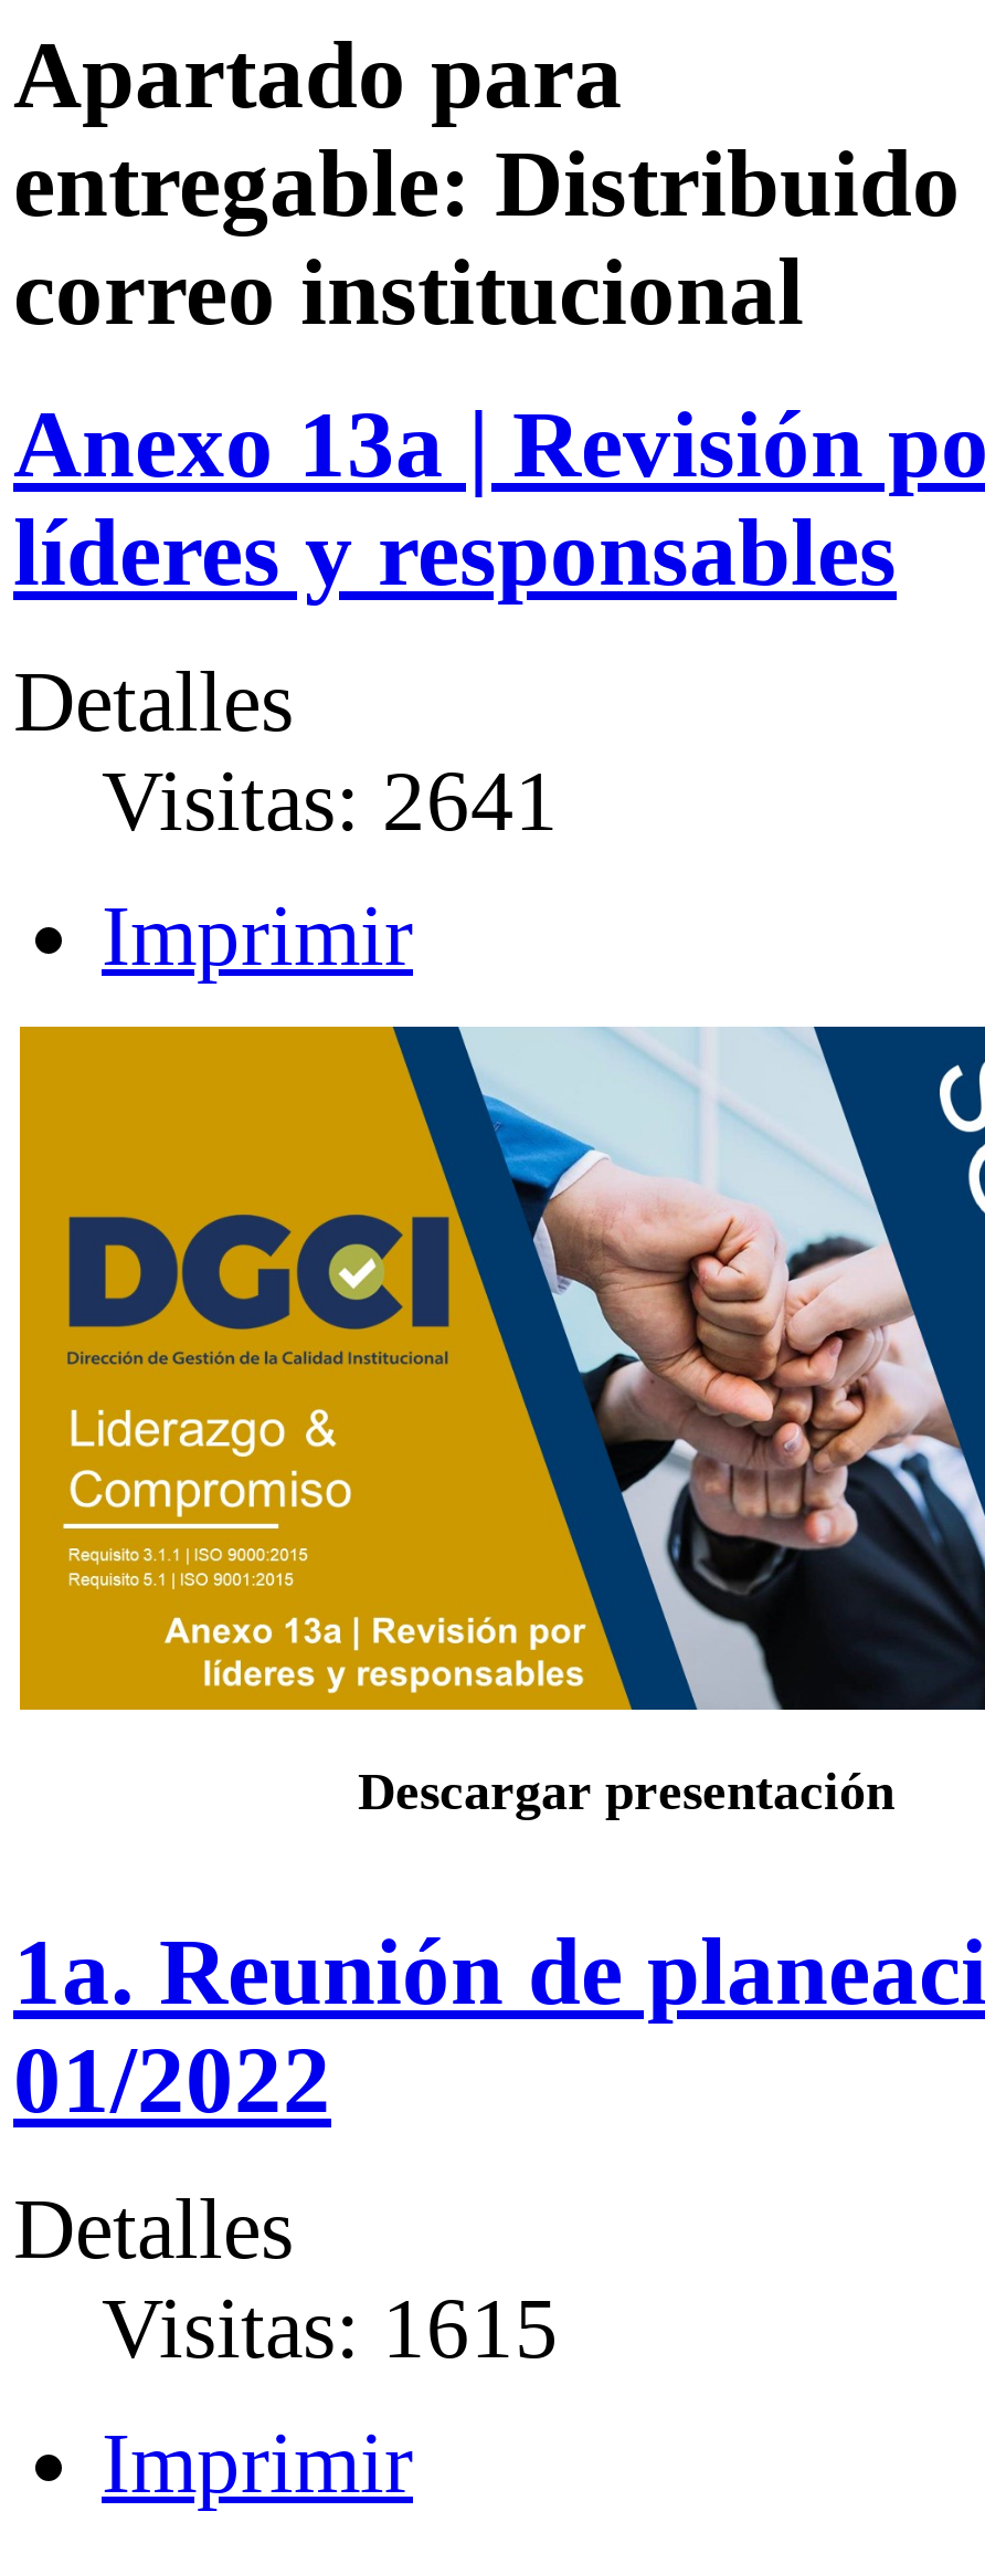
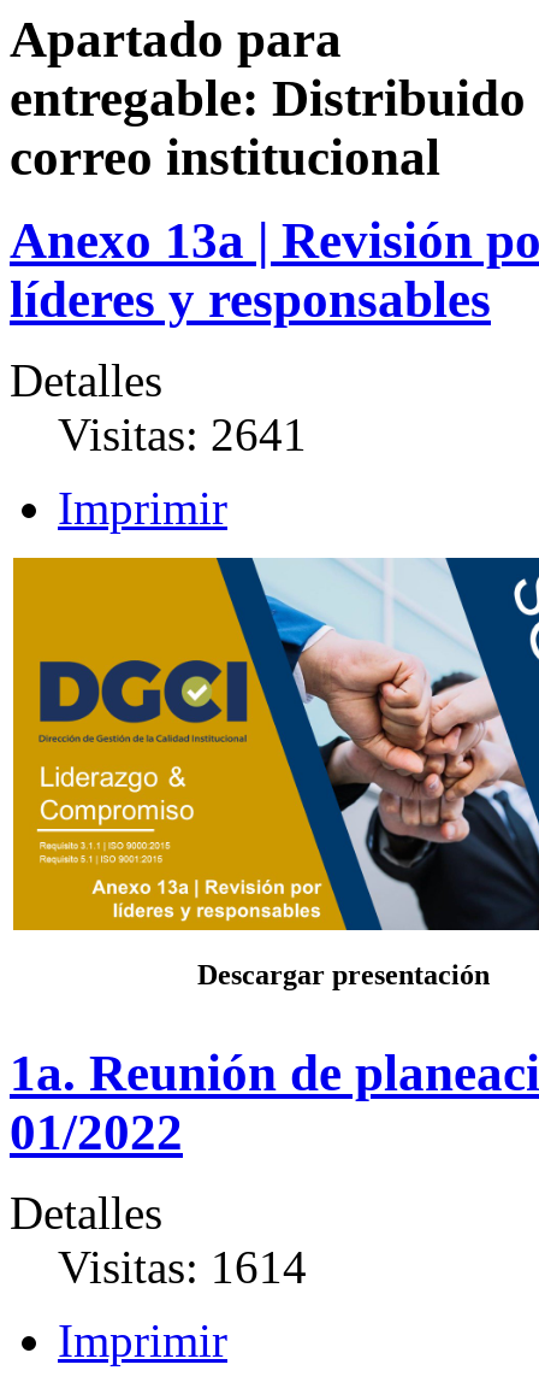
- Visitas: 1615
+ Visitas: 1614
